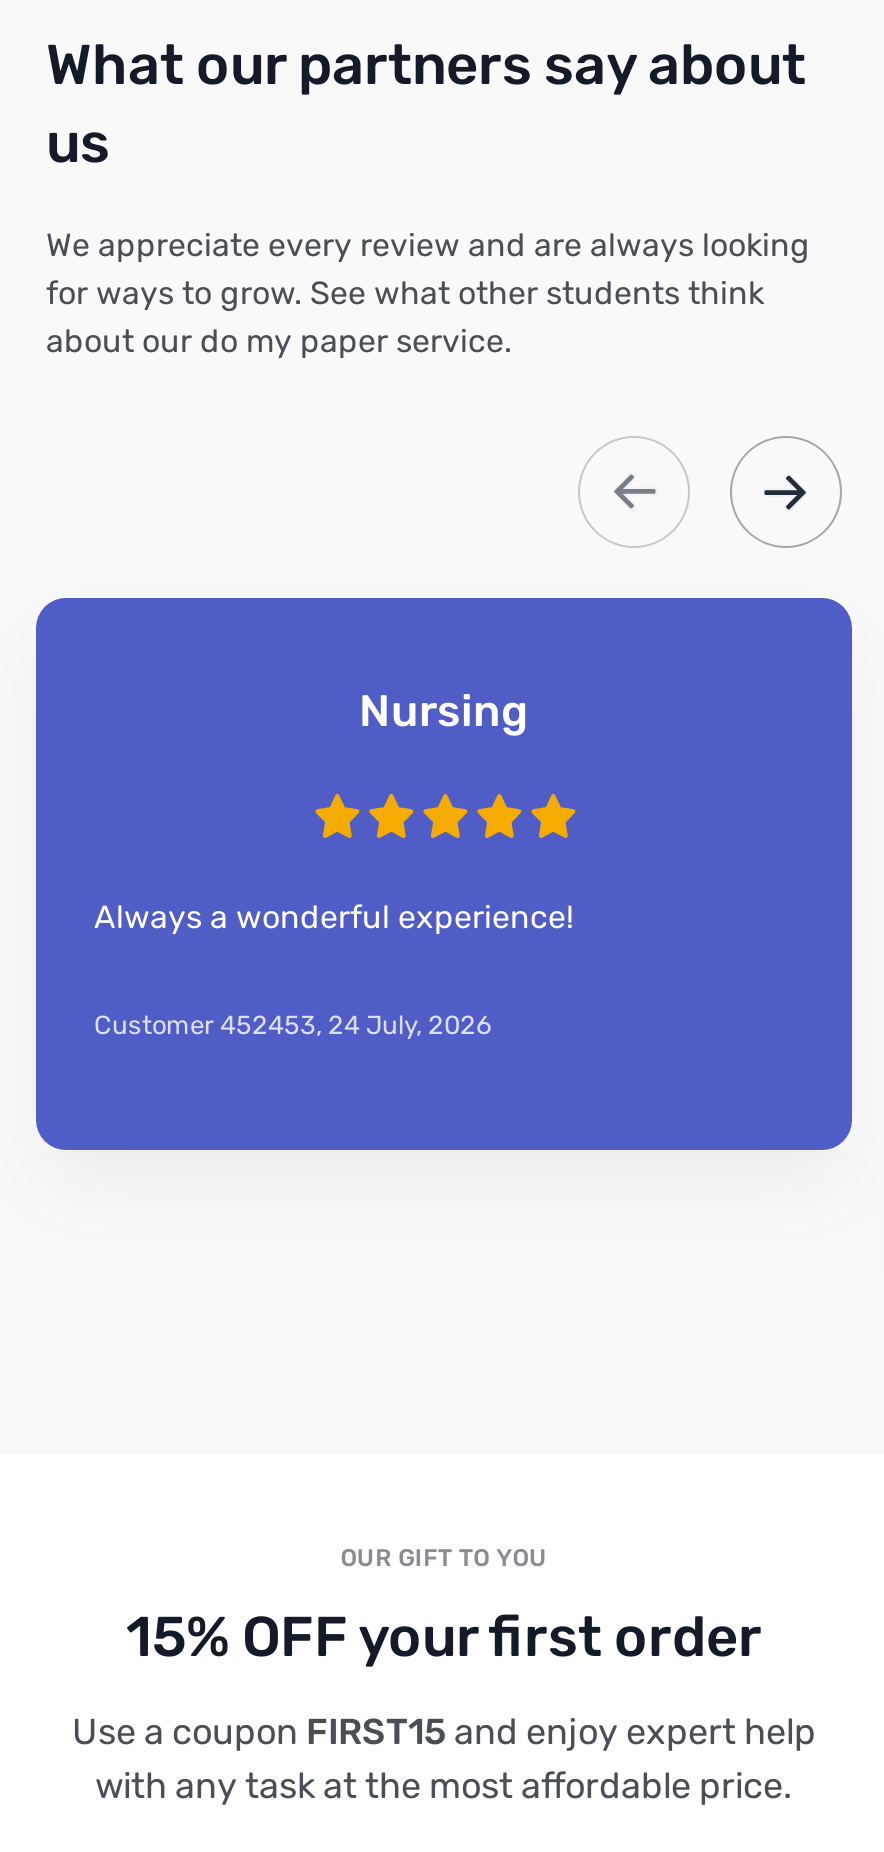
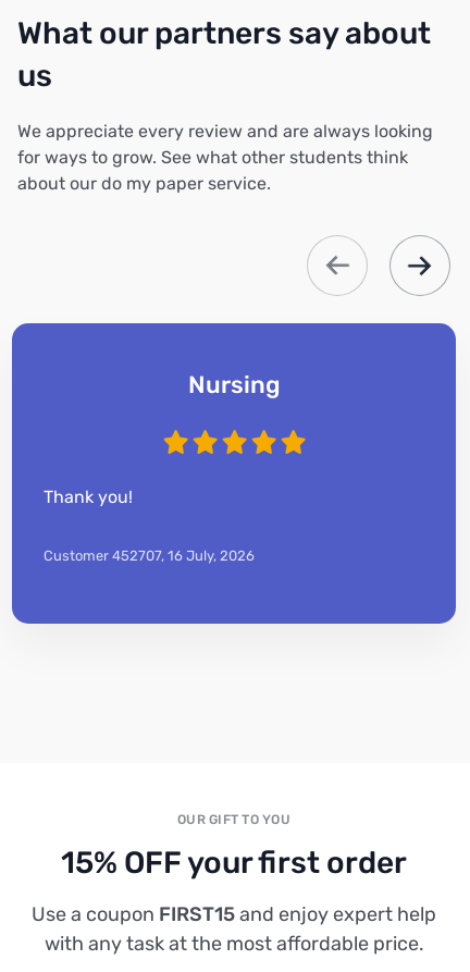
- Always a wonderful experience!
+ Thank you!

- Customer 452453, 24 July, 2026
+ Customer 452707, 16 July, 2026
